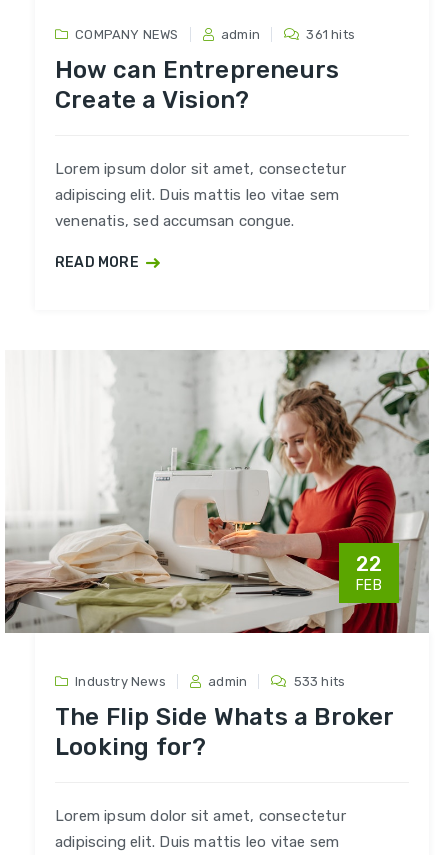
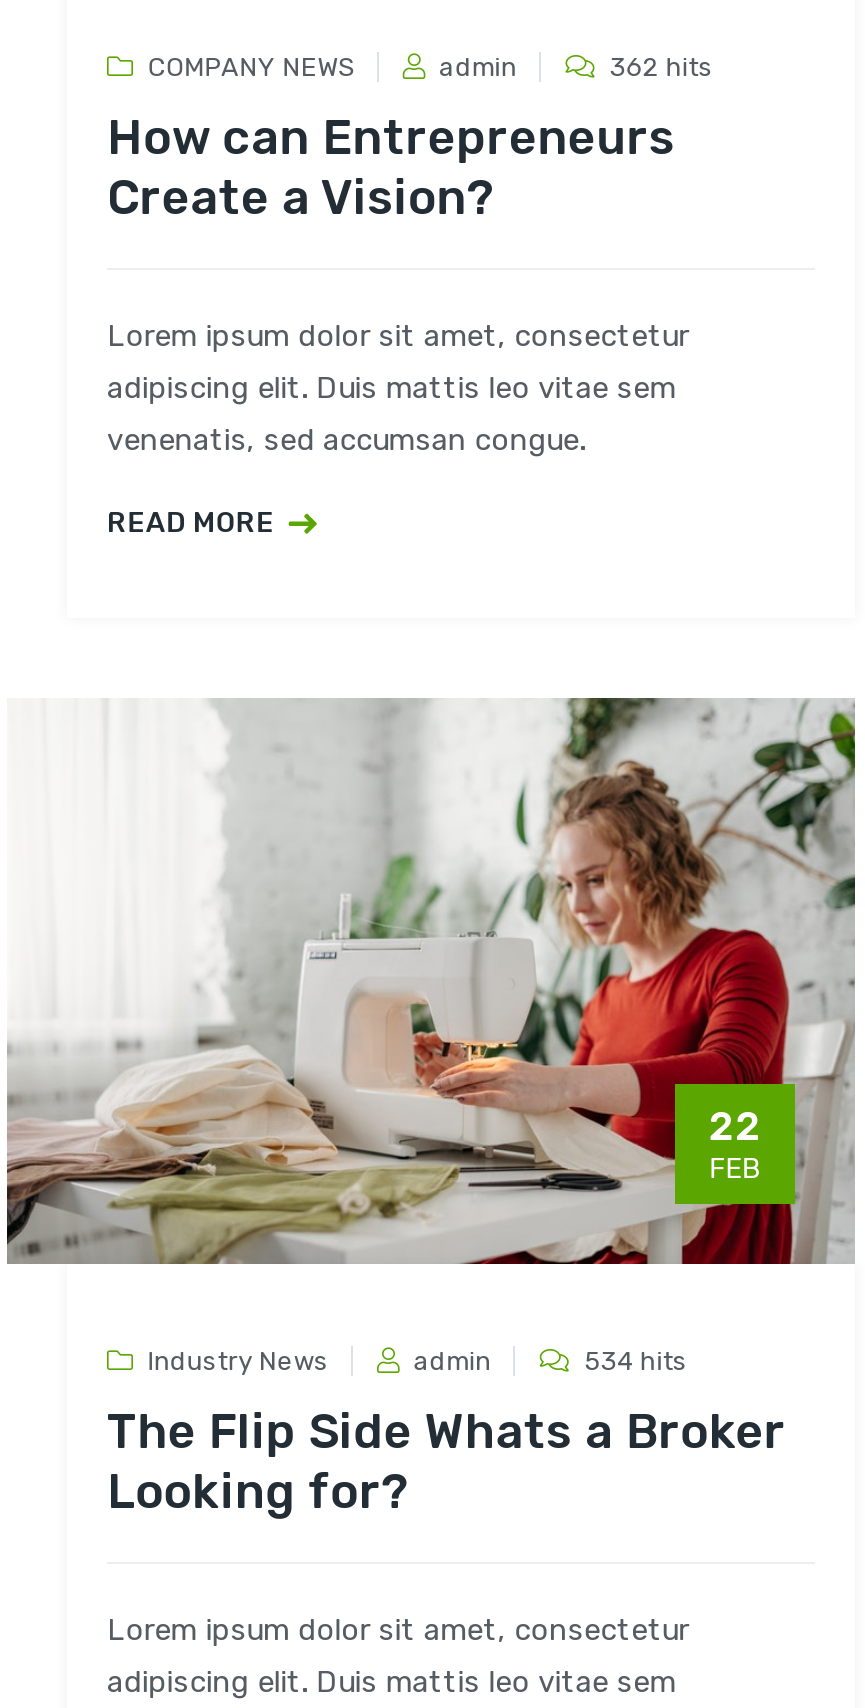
- 361 hits
+ 362 hits

- 533 hits
+ 534 hits
